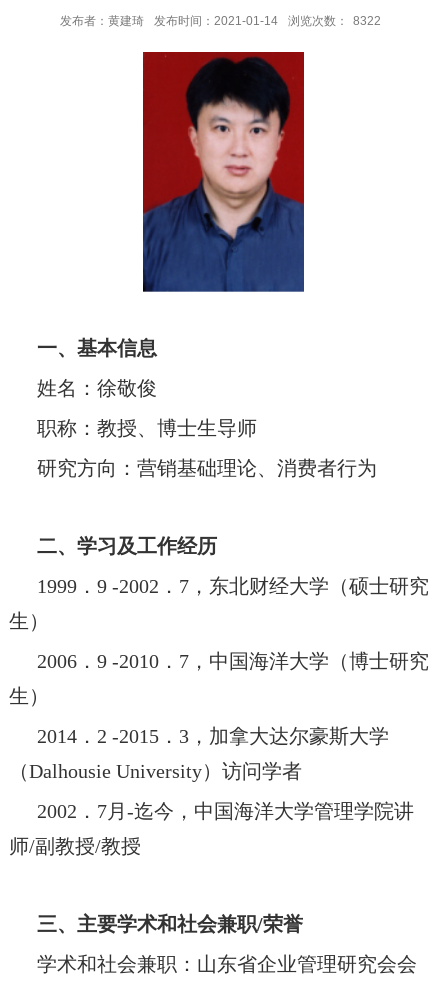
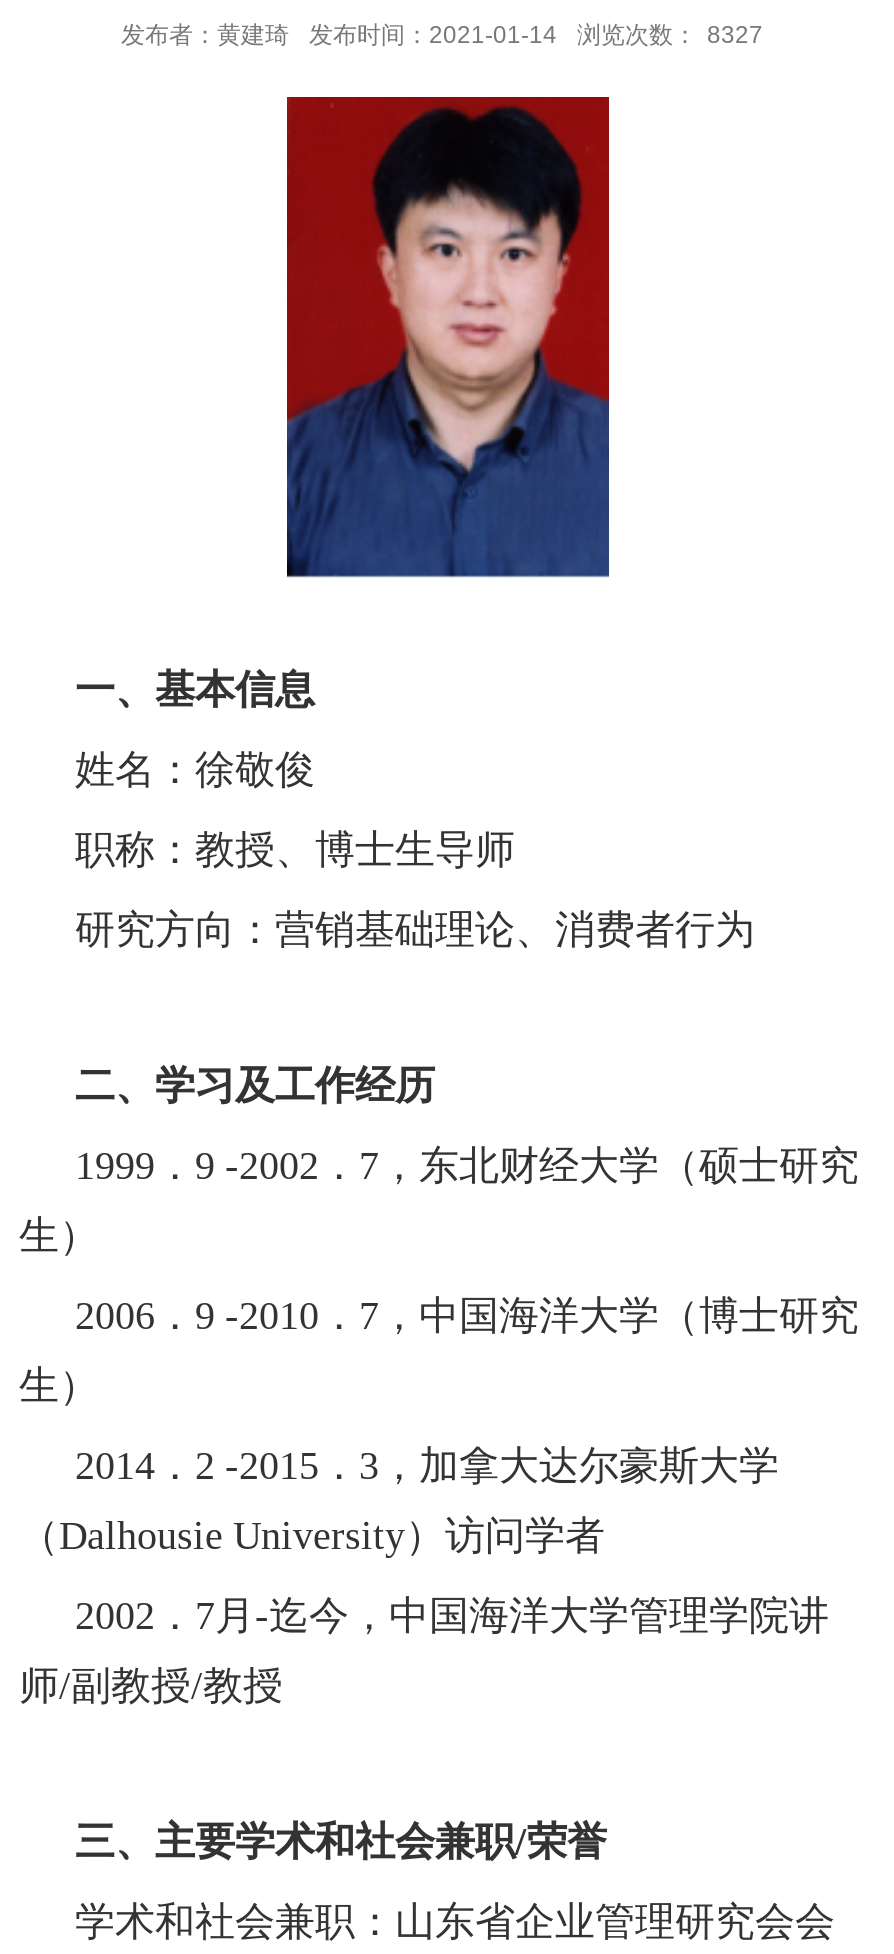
- 发布者：黄建琦 发布时间：2021-01-14 浏览次数： 8322
+ 发布者：黄建琦 发布时间：2021-01-14 浏览次数： 8327
